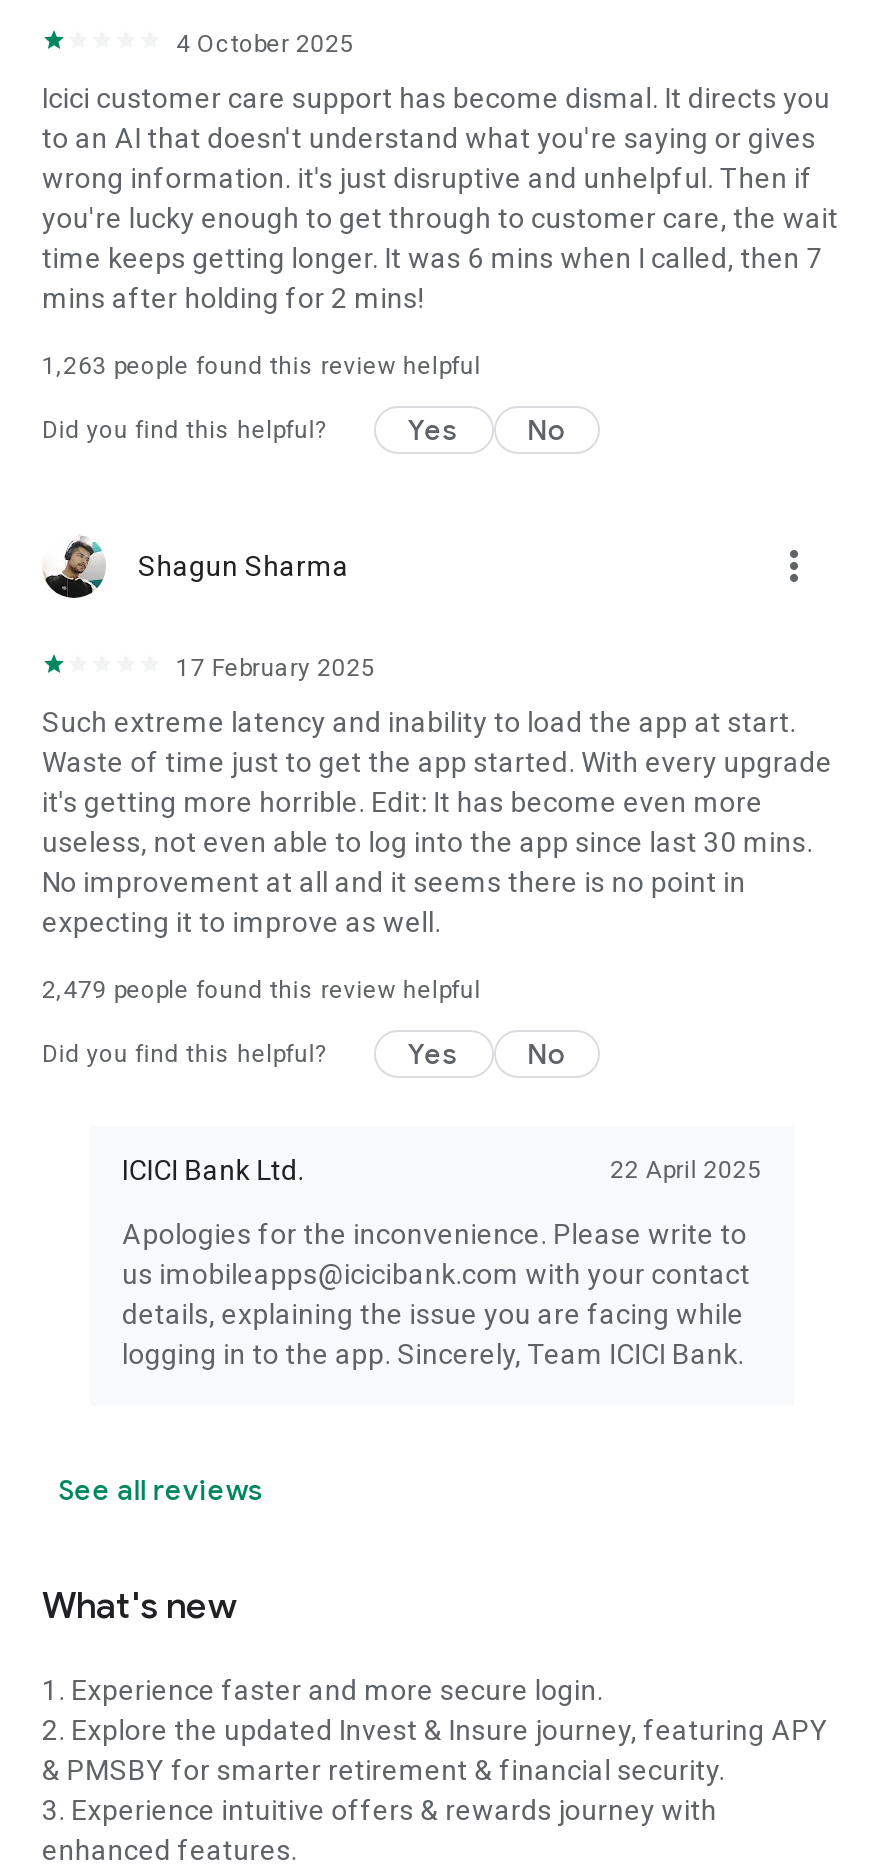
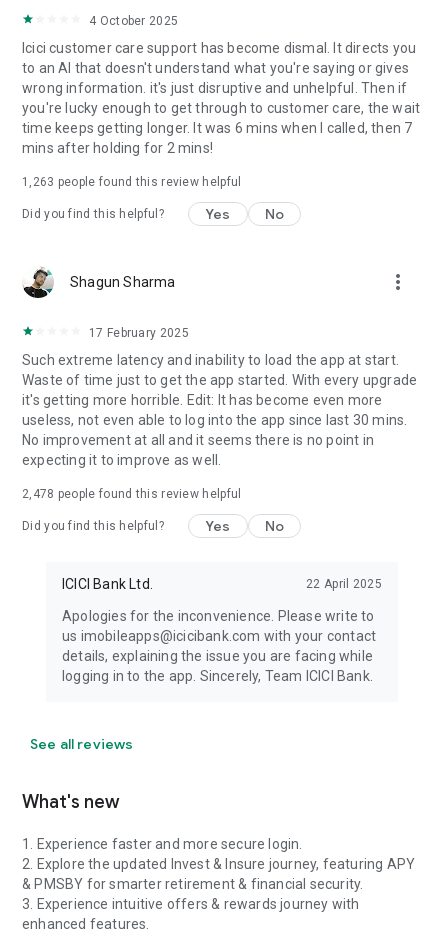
- 2,479 people found this review helpful
+ 2,478 people found this review helpful
